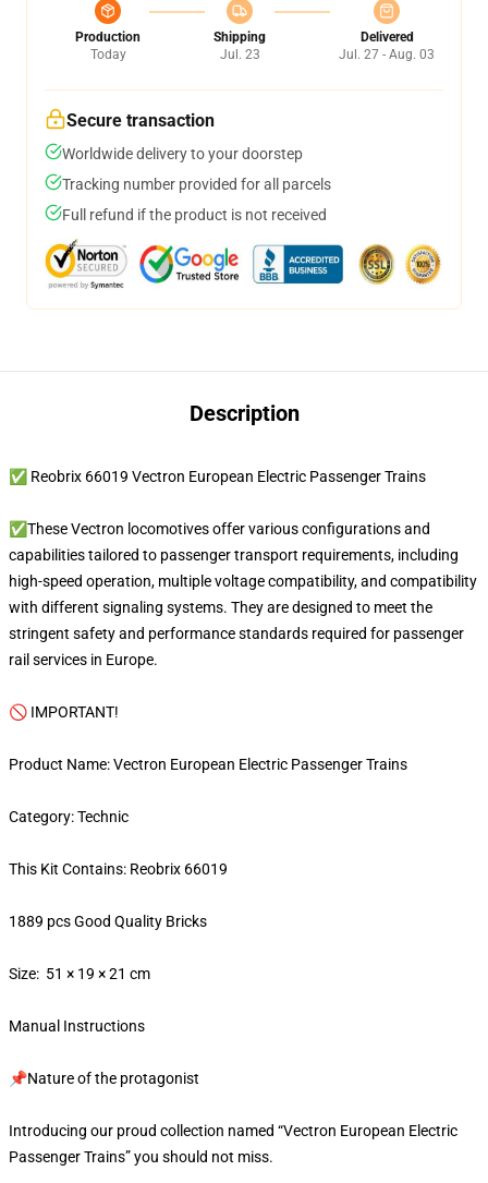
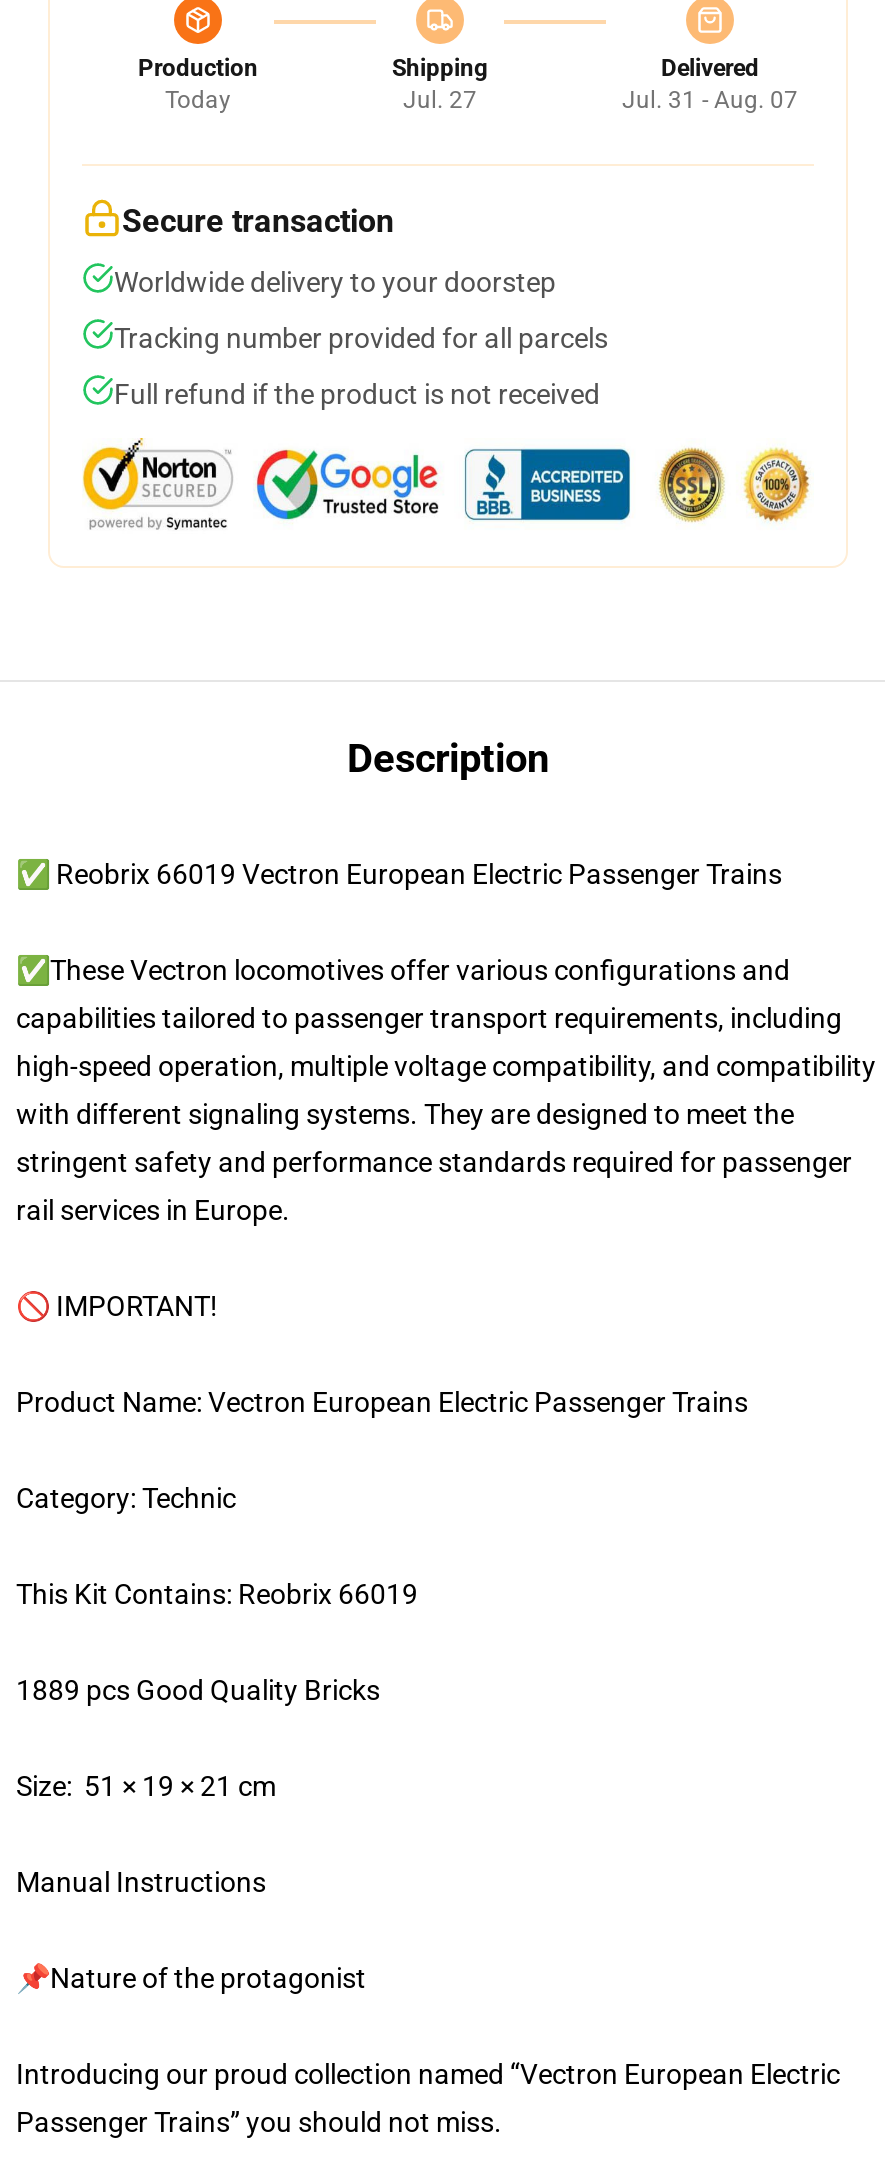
- Jul. 23
+ Jul. 27

- Jul. 27 - Aug. 03
+ Jul. 31 - Aug. 07
